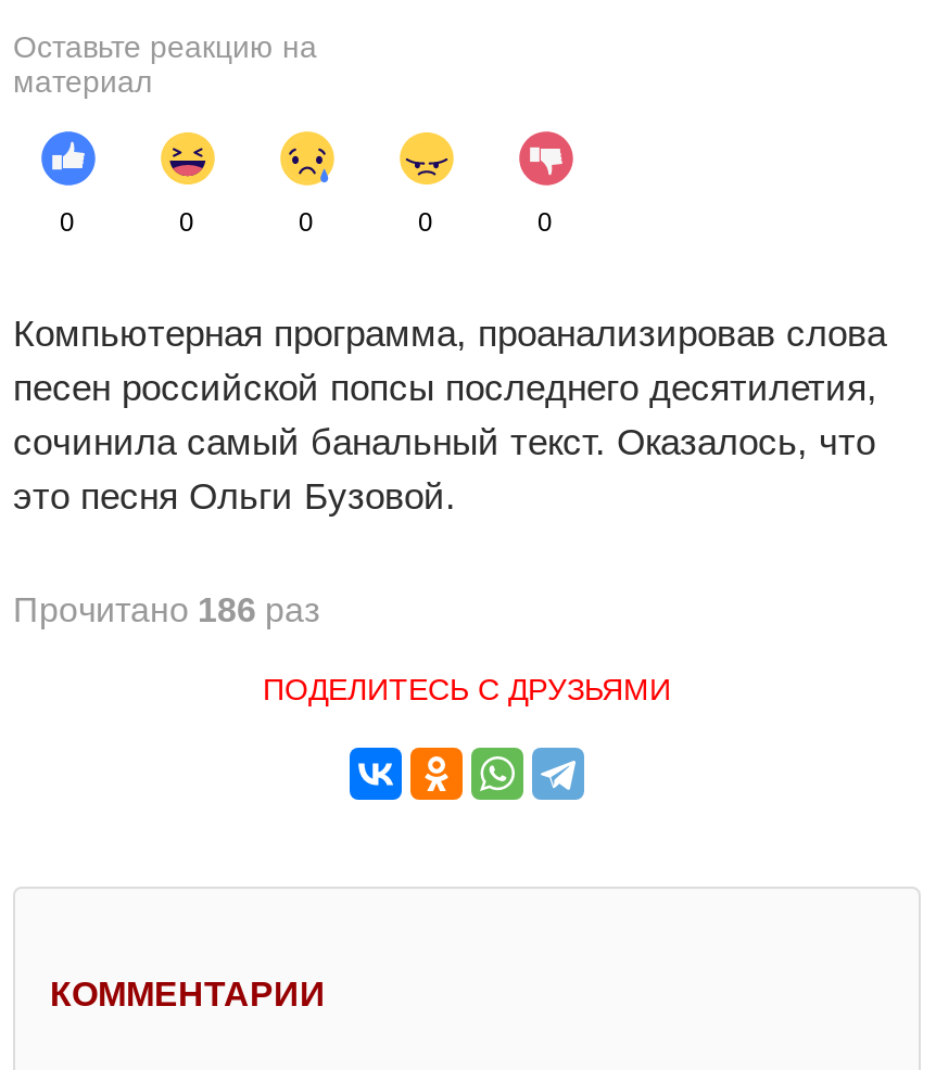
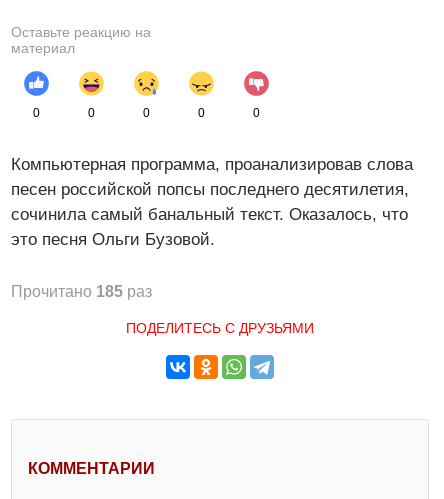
- Прочитано 186 раз
+ Прочитано 185 раз
